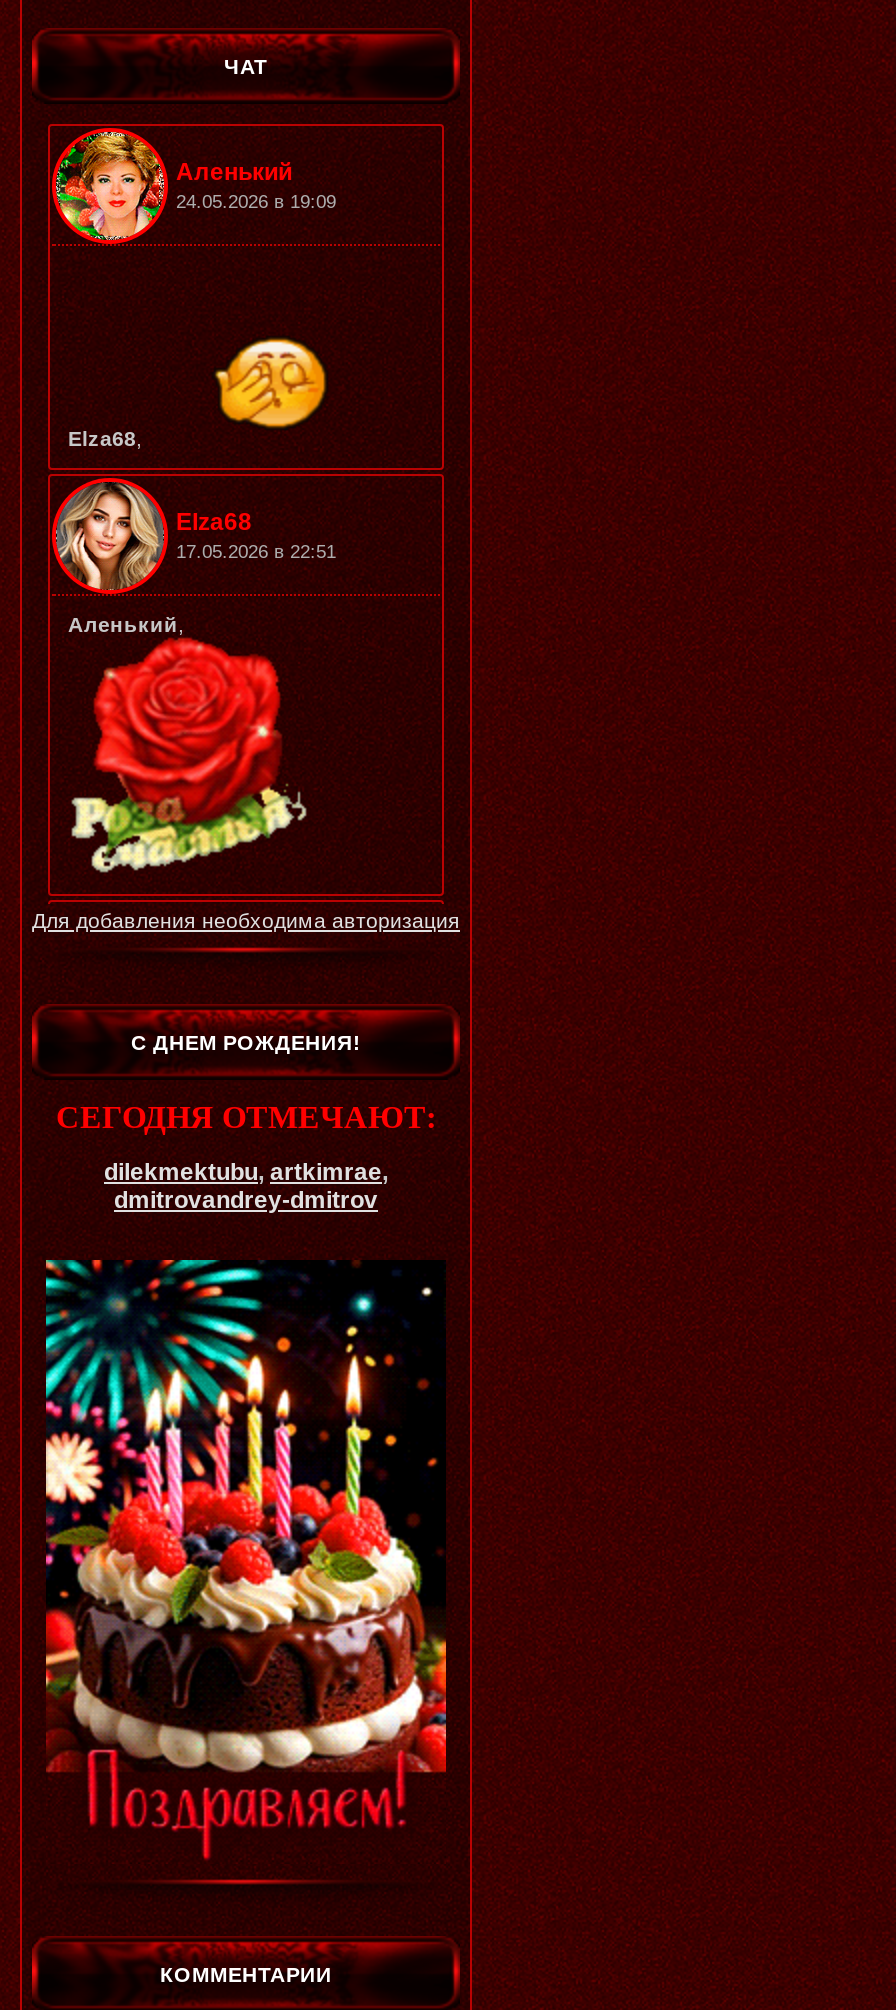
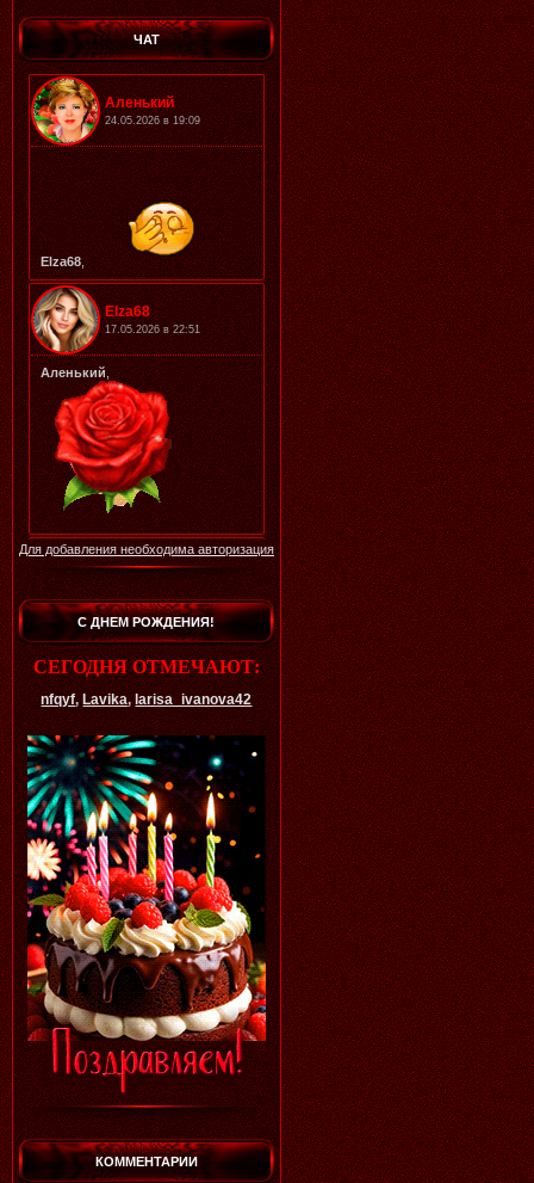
- [image]
+ [image]

- dilekmektubu, artkimrae,
- dmitrovandrey-dmitrov
+ nfqyf, Lavika, larisa_ivanova42
